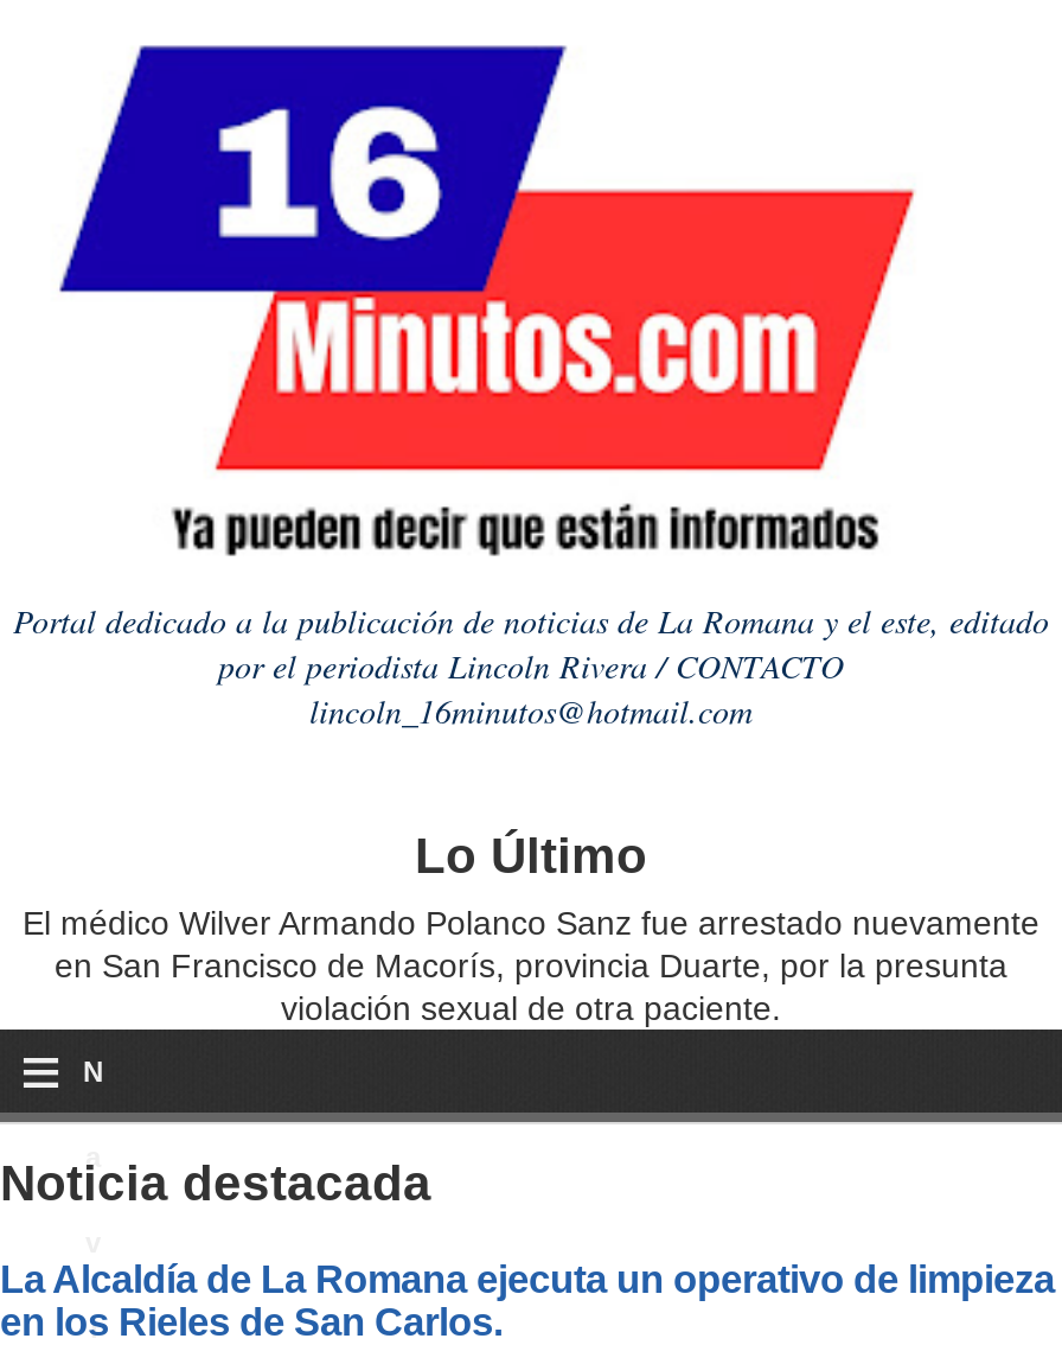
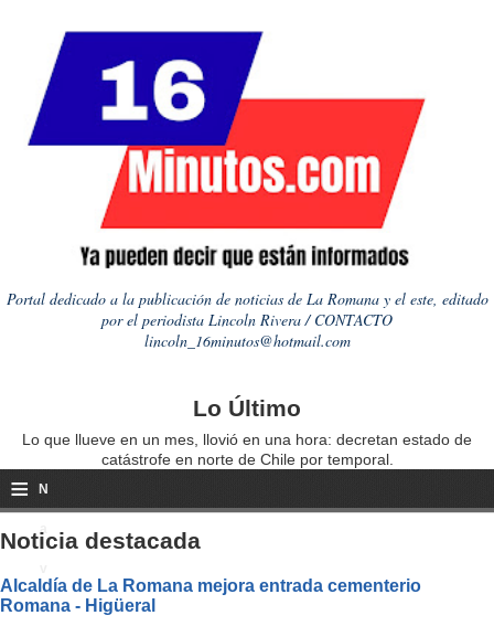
- El médico Wilver Armando Polanco Sanz fue arrestado nuevamente
- en San Francisco de Macorís, provincia Duarte, por la presunta
- violación sexual de otra paciente.
+ Lo que llueve en un mes, llovió en una hora: decretan estado de
+ catástrofe en norte de Chile por temporal.

- La Alcaldía de La Romana ejecuta un operativo de limpieza
- en los Rieles de San Carlos.
+ Alcaldía de La Romana mejora entrada cementerio
+ Romana - Higüeral
